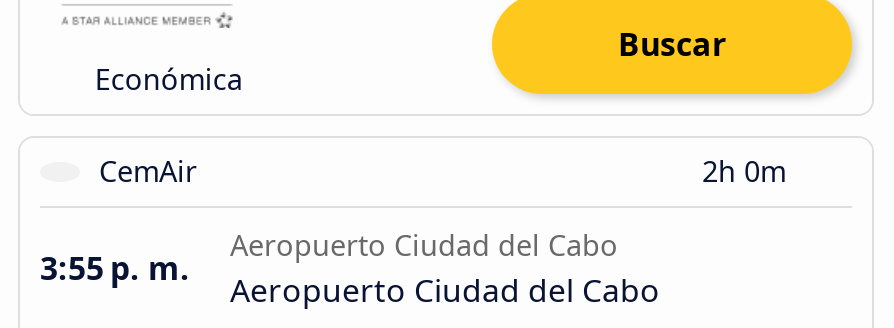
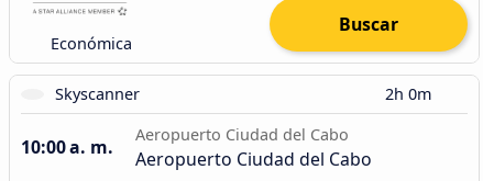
- CemAir
+ Skyscanner

- 3:55 p. m. Aeropuerto Ciudad del Cabo
+ 10:00 a. m. Aeropuerto Ciudad del Cabo
